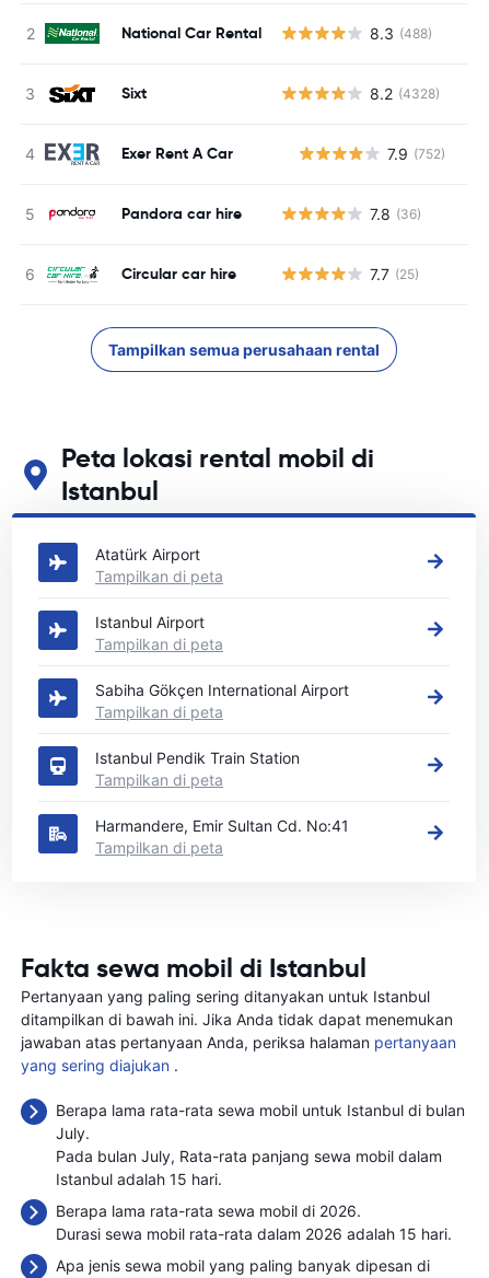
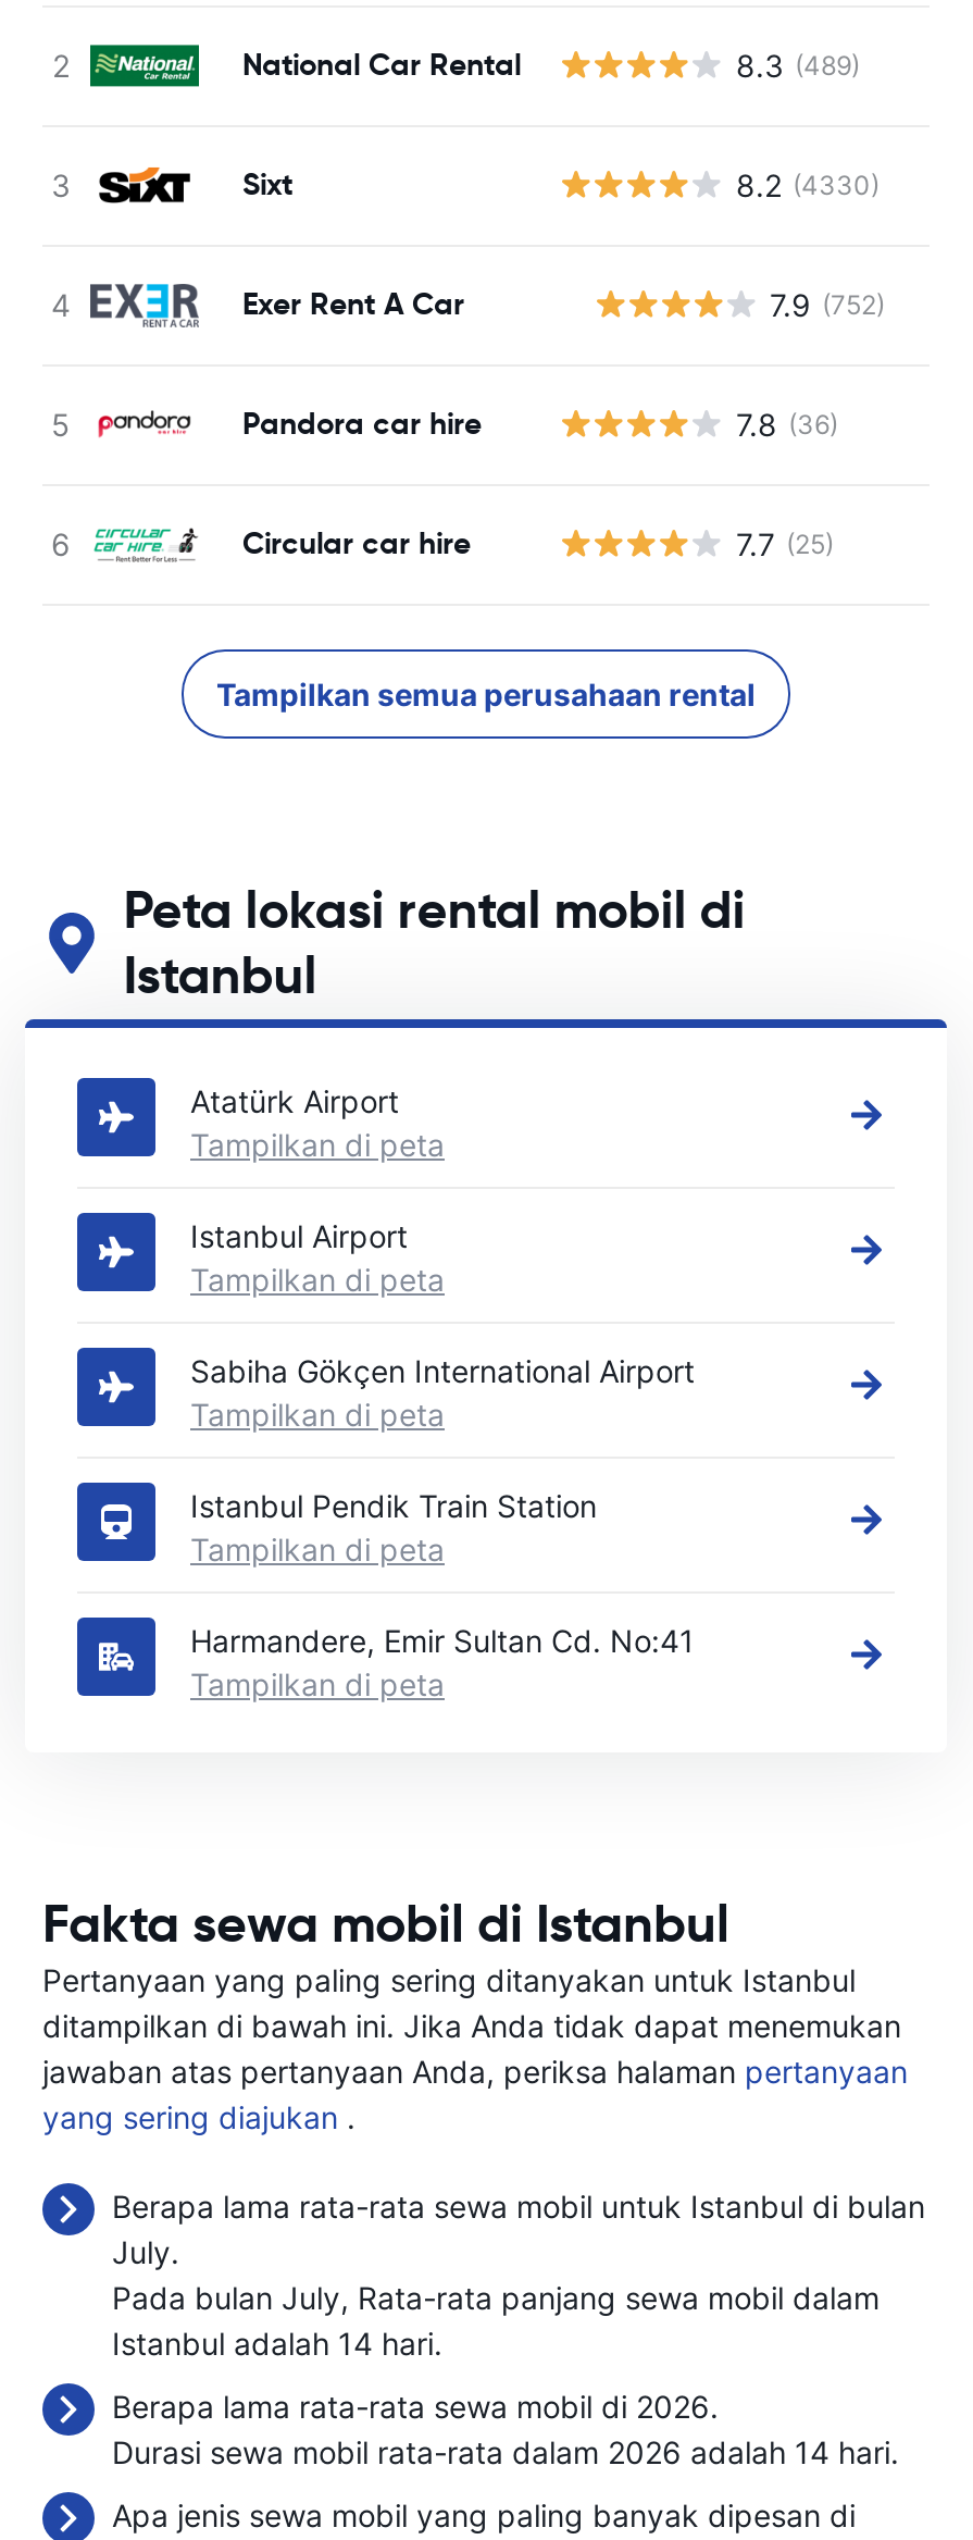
- 8.3 (488)
+ 8.3 (489)

- 8.2 (4328)
+ 8.2 (4330)

- Istanbul adalah 15 hari.
+ Istanbul adalah 14 hari.

- Durasi sewa mobil rata-rata dalam 2026 adalah 15 hari.
+ Durasi sewa mobil rata-rata dalam 2026 adalah 14 hari.
